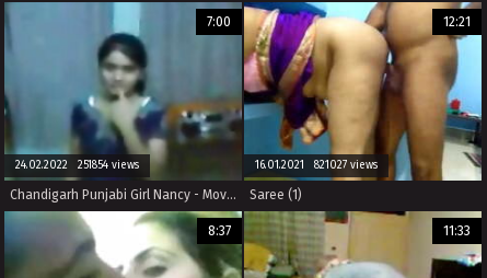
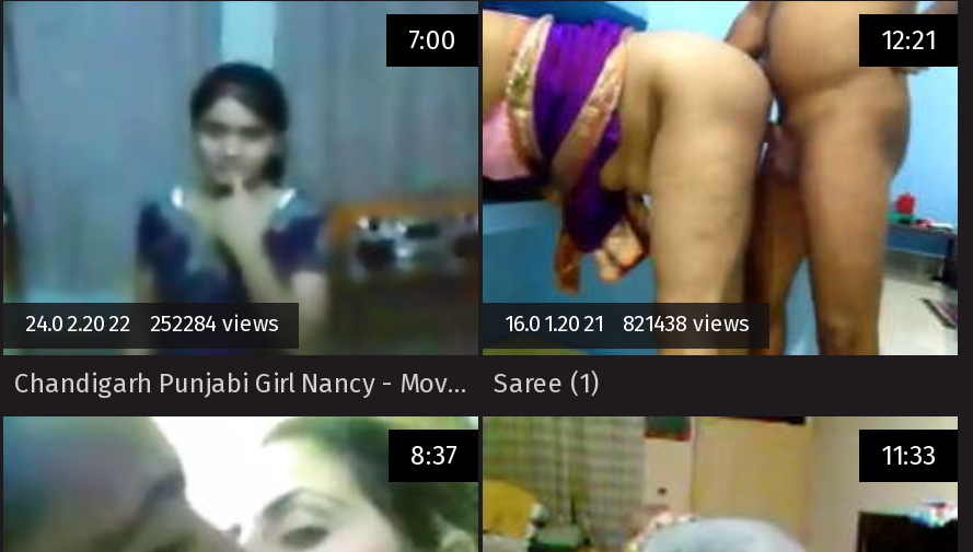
- 24.02.2022 251854 views
+ 24.02.2022 252284 views

- 16.01.2021 821027 views
+ 16.01.2021 821438 views
